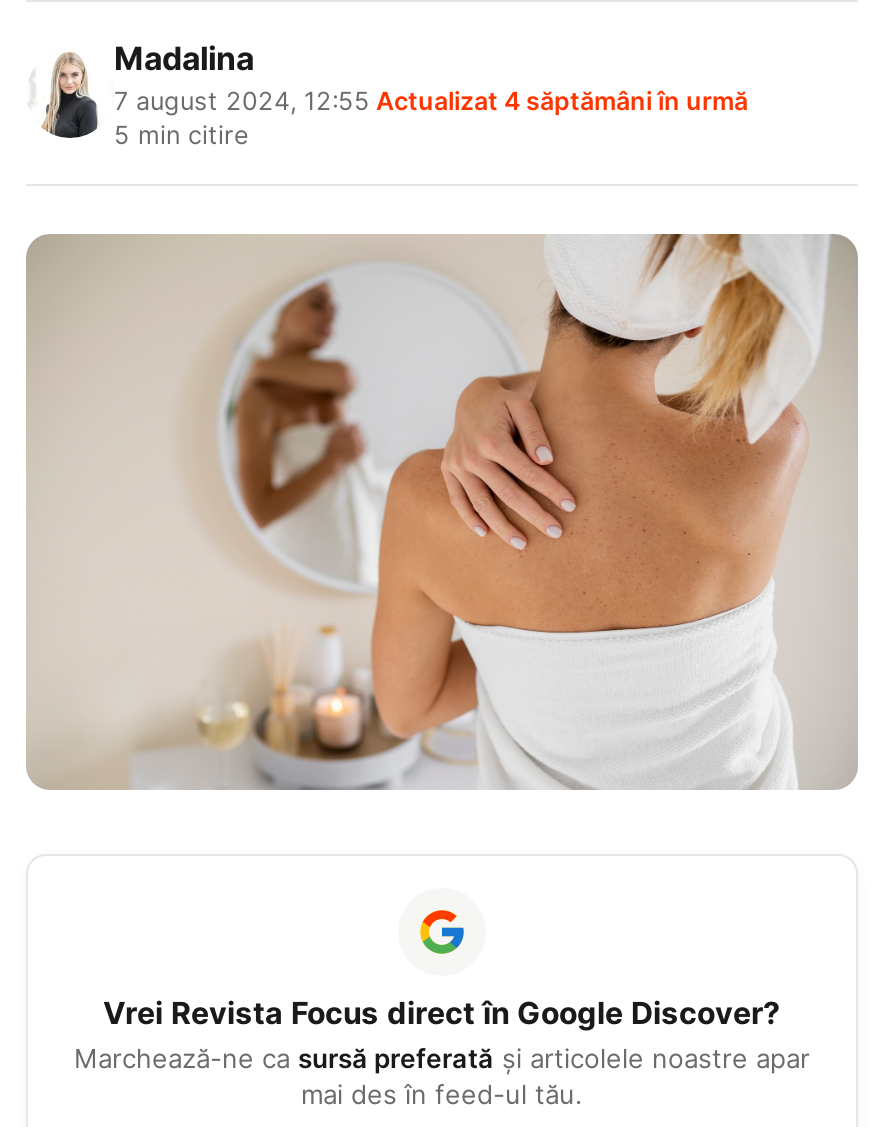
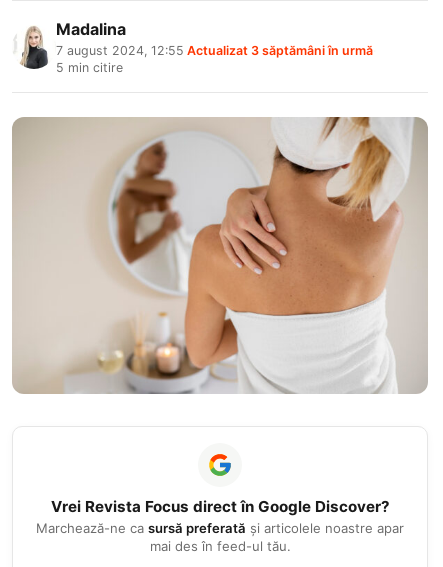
- 7 august 2024, 12:55 · Actualizat 4 săptămâni în urmă ·
+ 7 august 2024, 12:55 · Actualizat 3 săptămâni în urmă ·
